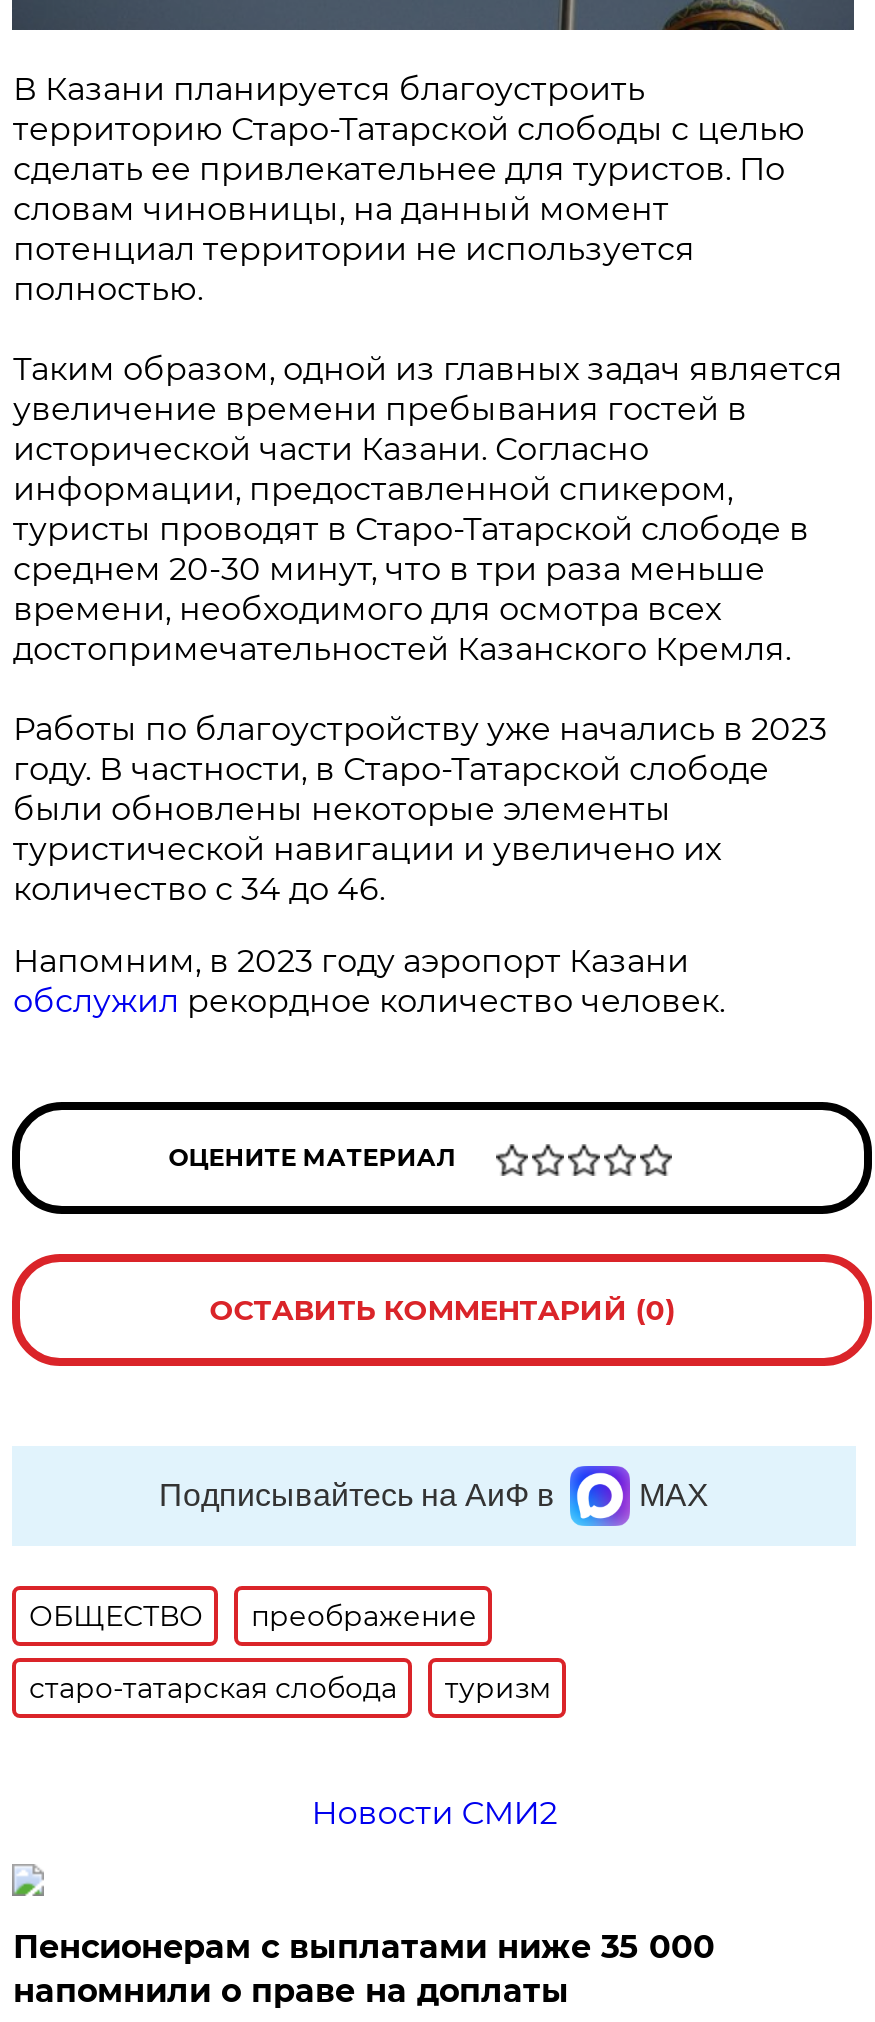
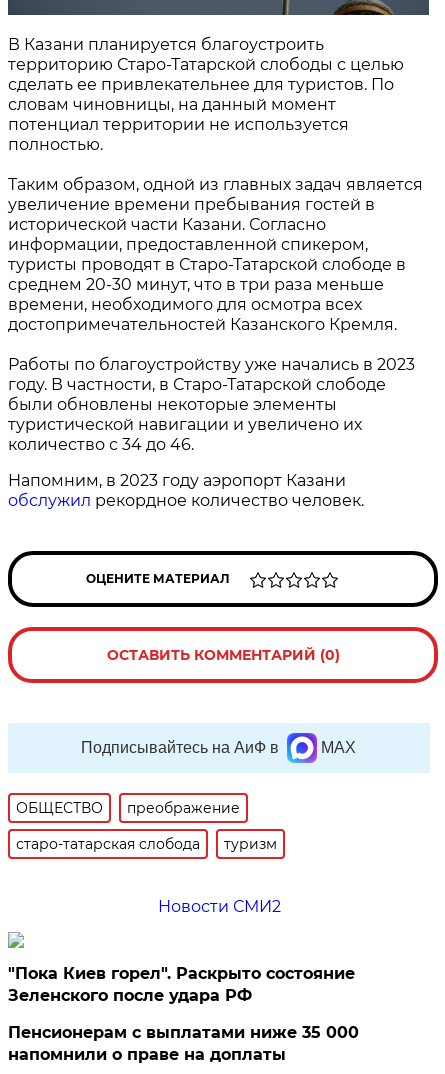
+ "Пока Киев горел". Раскрыто состояние
+ Зеленского после удара РФ
